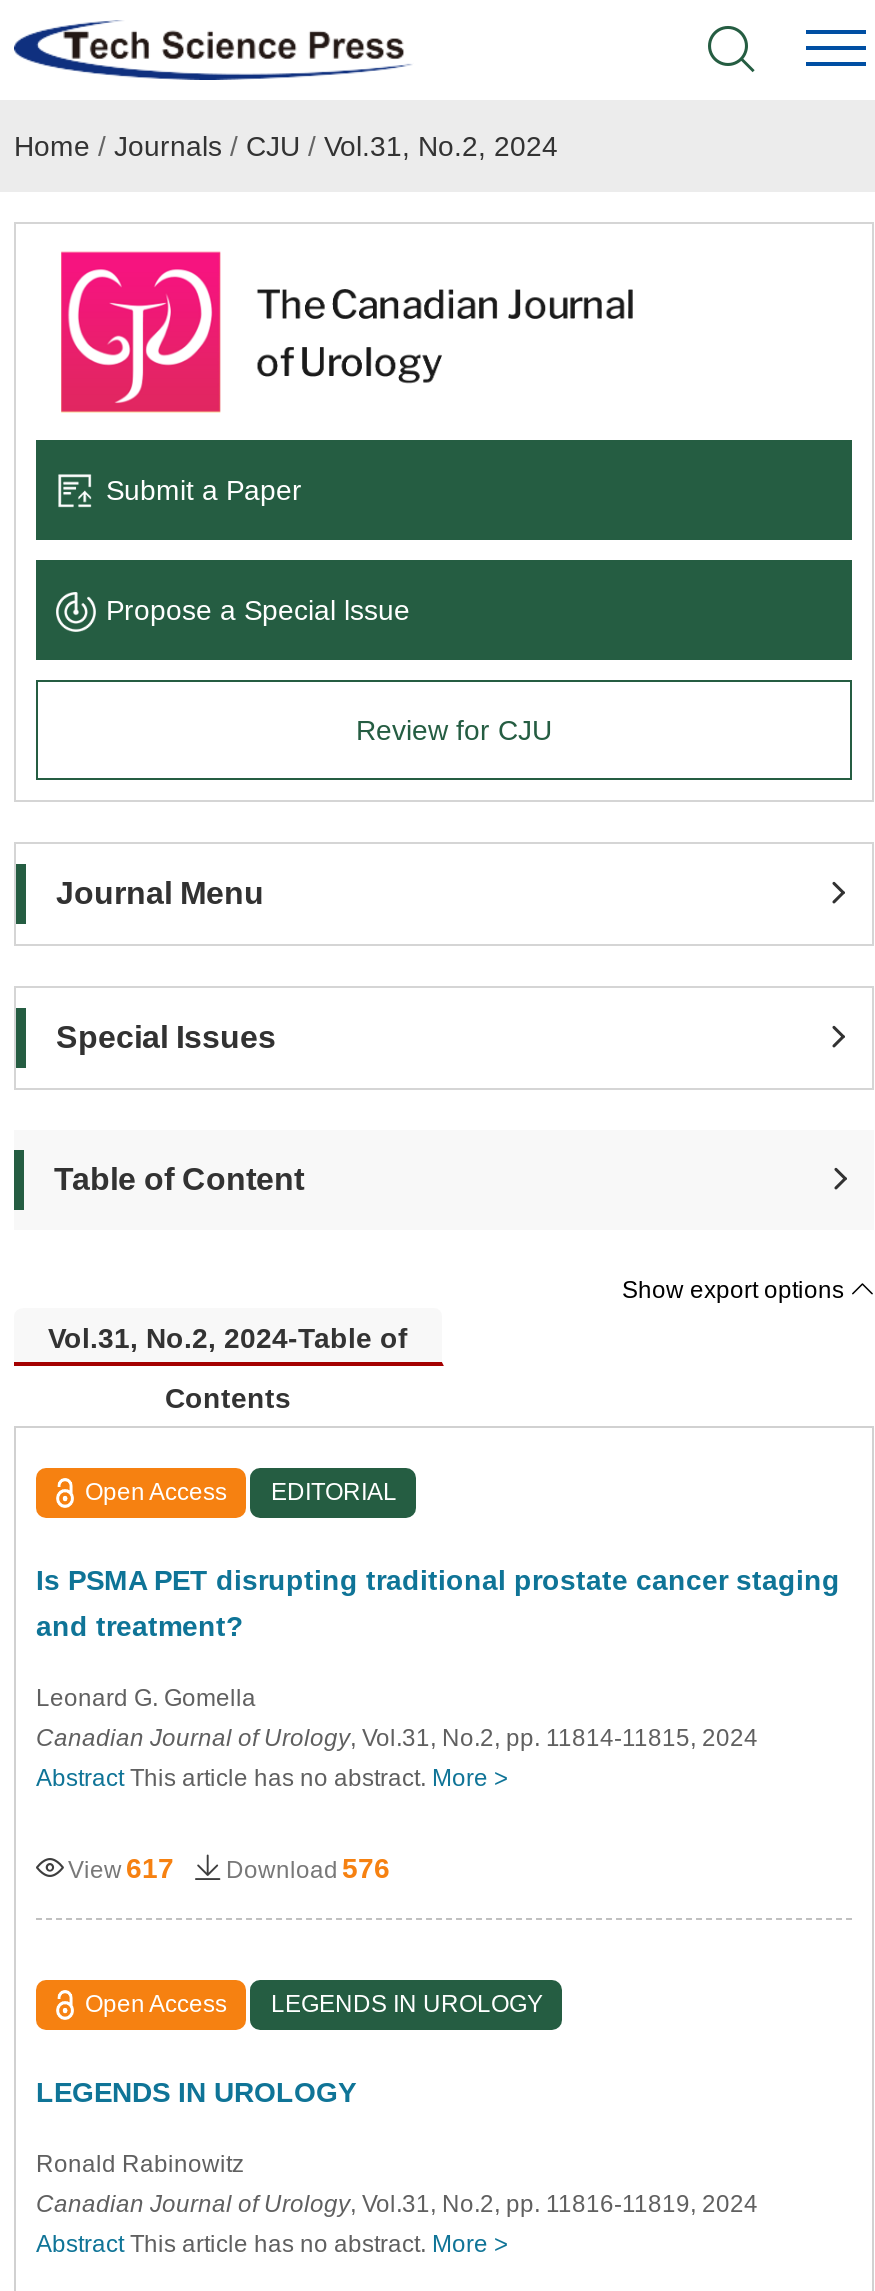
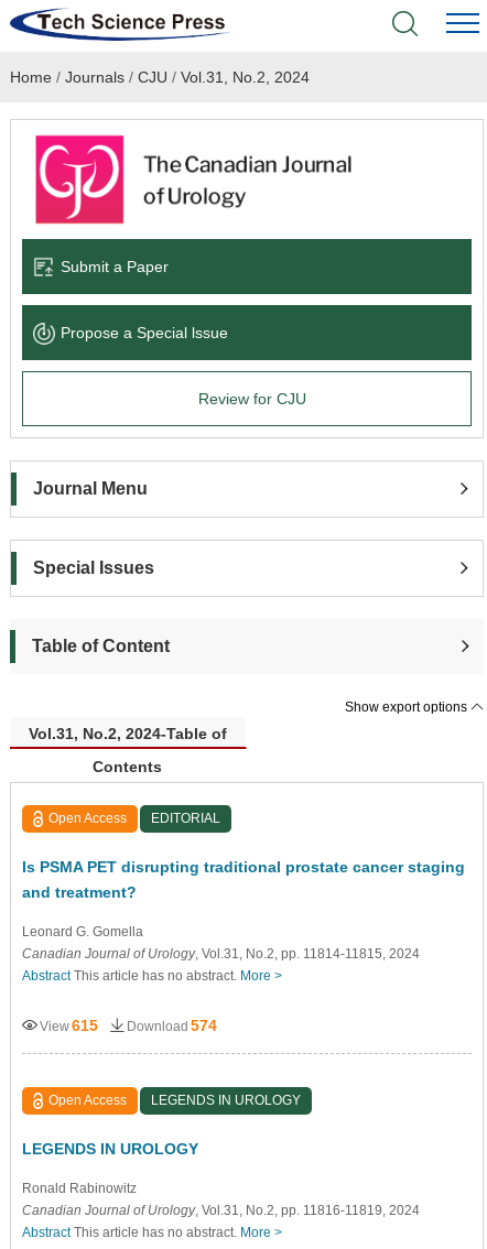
- View 617
+ View 615

- Download 576
+ Download 574
